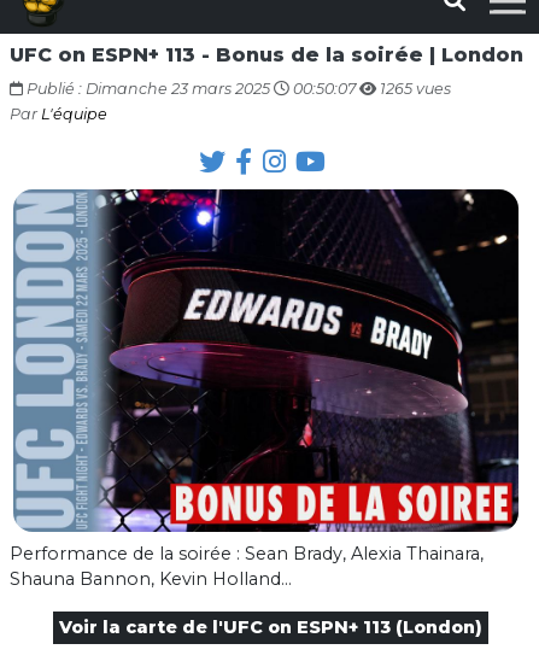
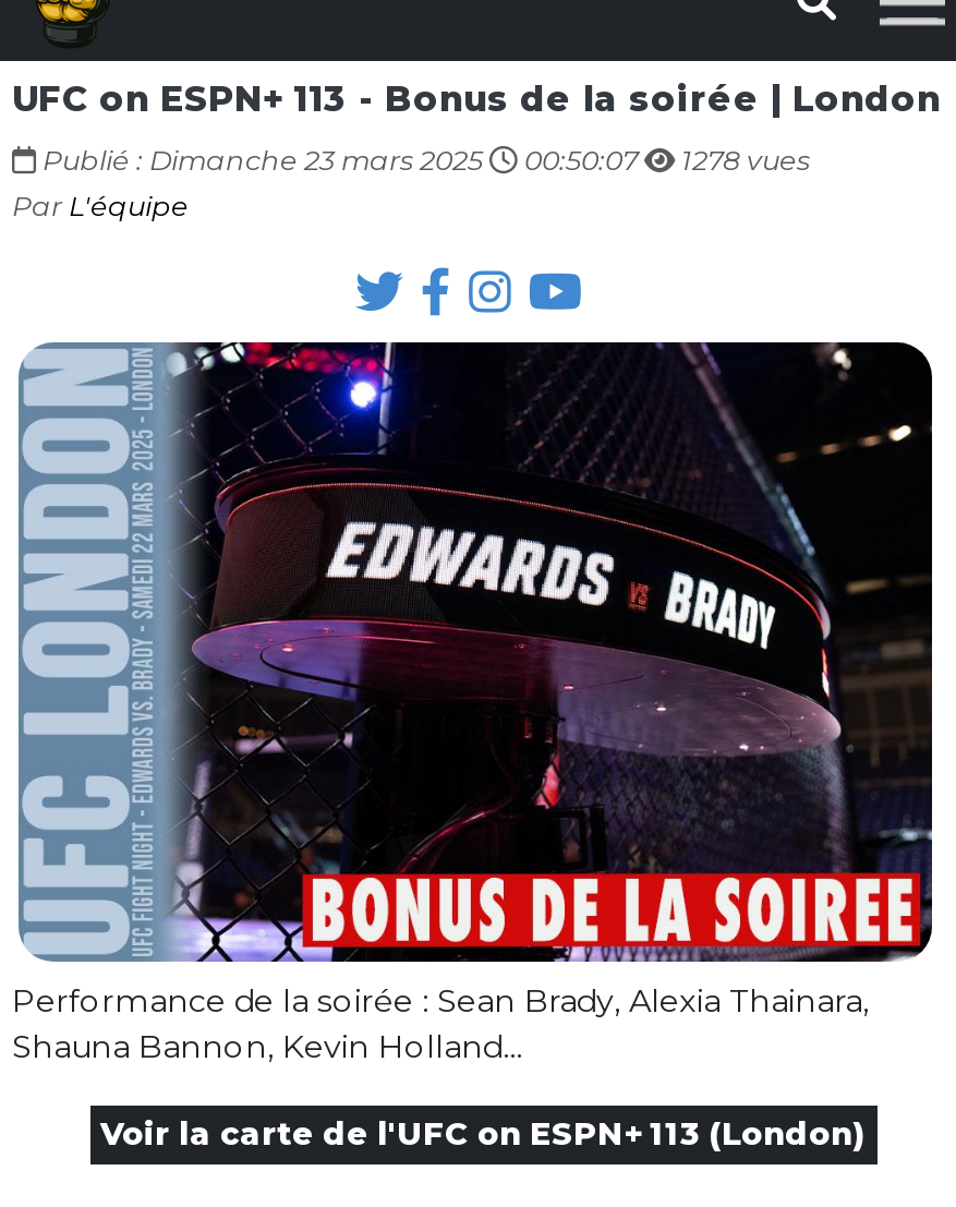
- 1265 vues
+ 1278 vues
